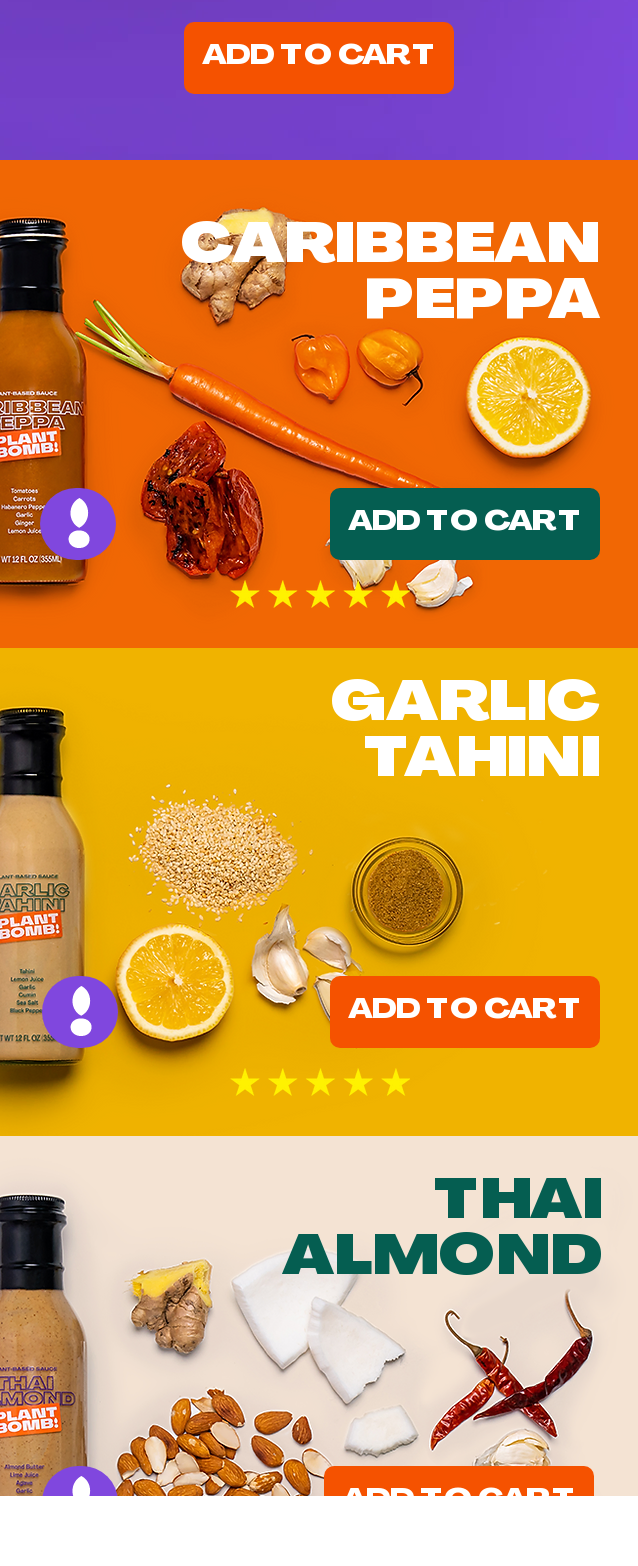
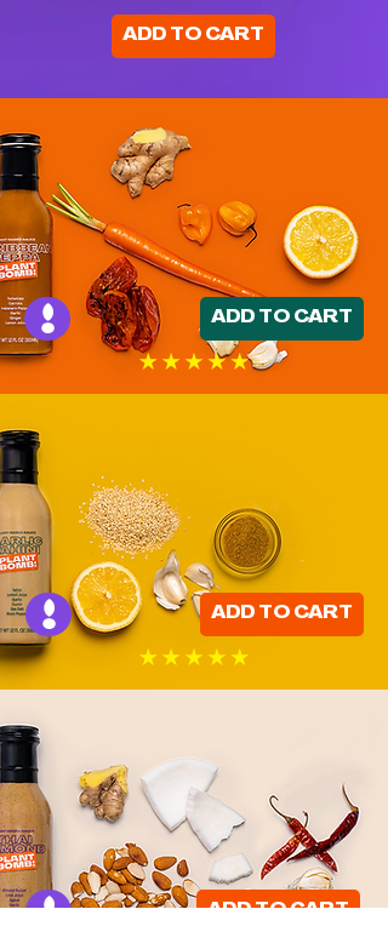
- CARIBBEAN
- PEPPA

- GARLIC
- TAHINI

- THAI
- ALMOND
